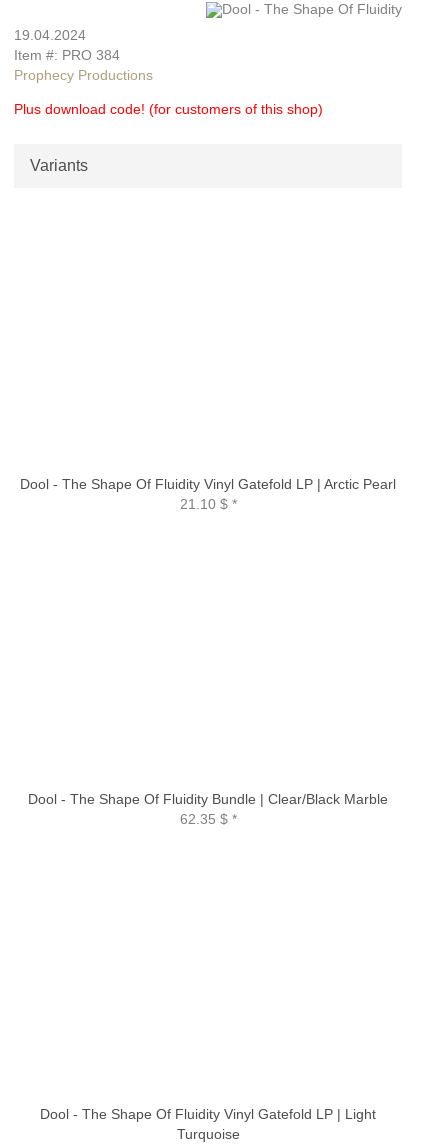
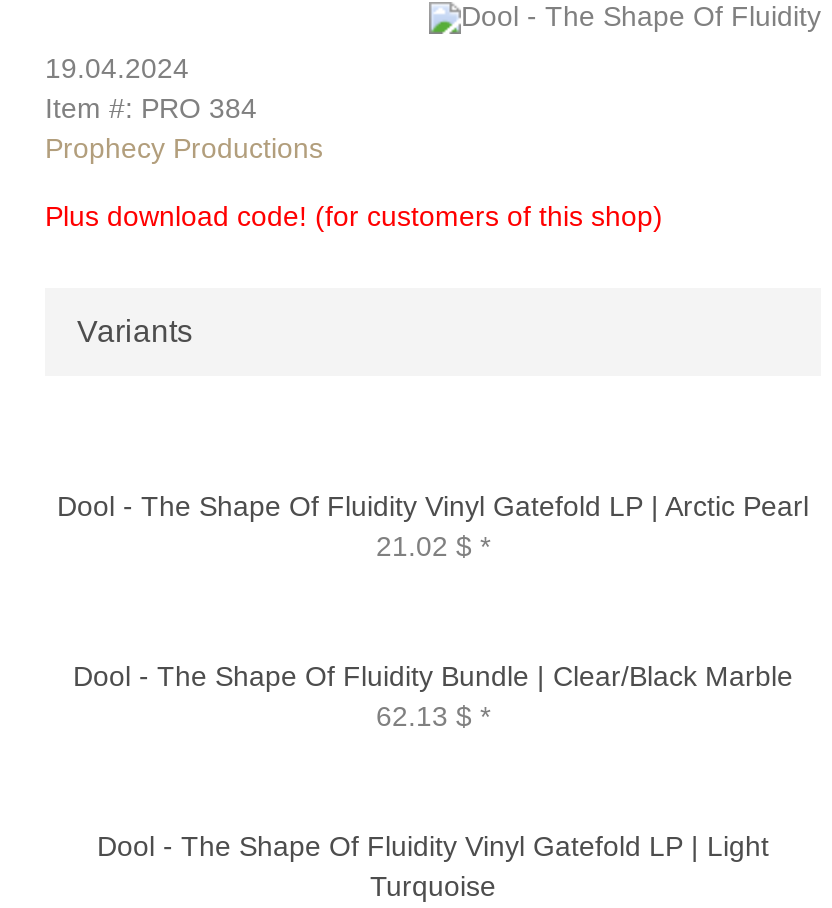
- 21.10 $*
+ 21.02 $*

- 62.35 $*
+ 62.13 $*
